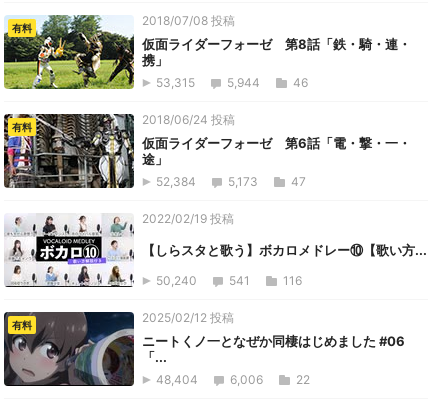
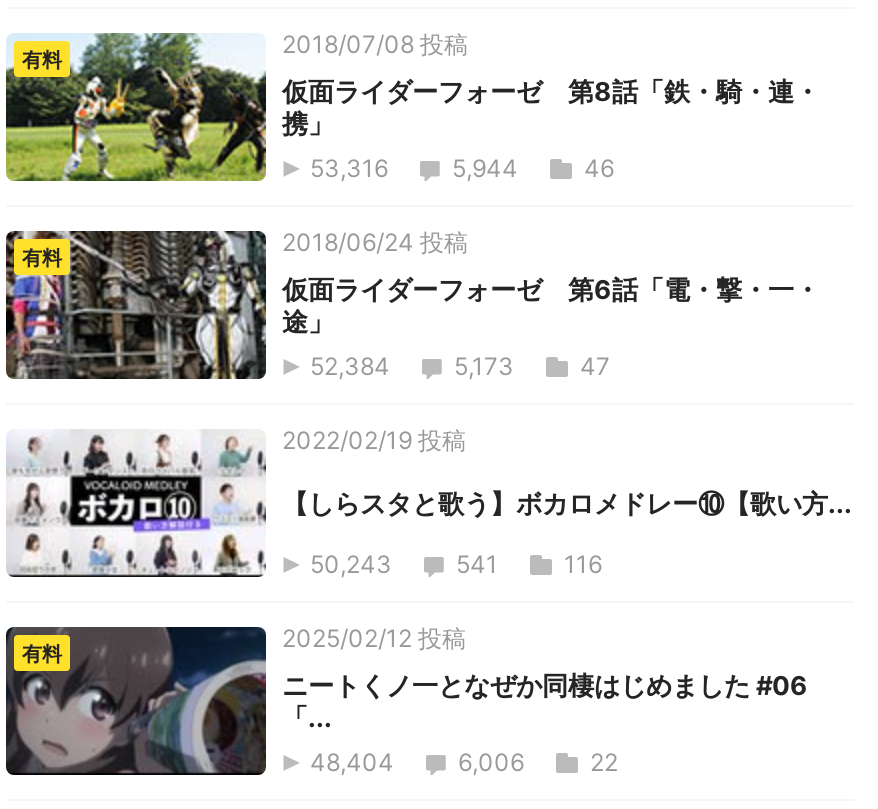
- 53,315
+ 53,316

- 50,240
+ 50,243
